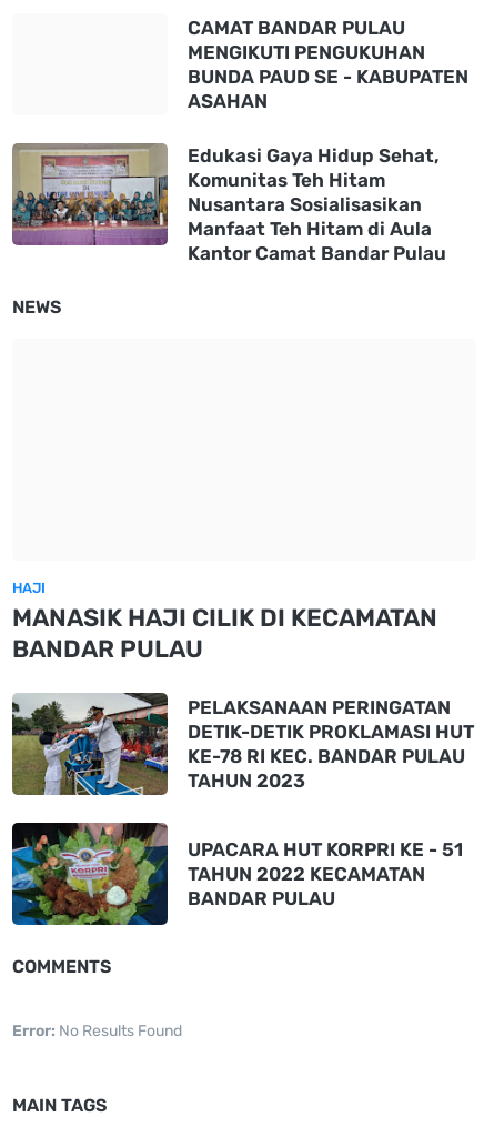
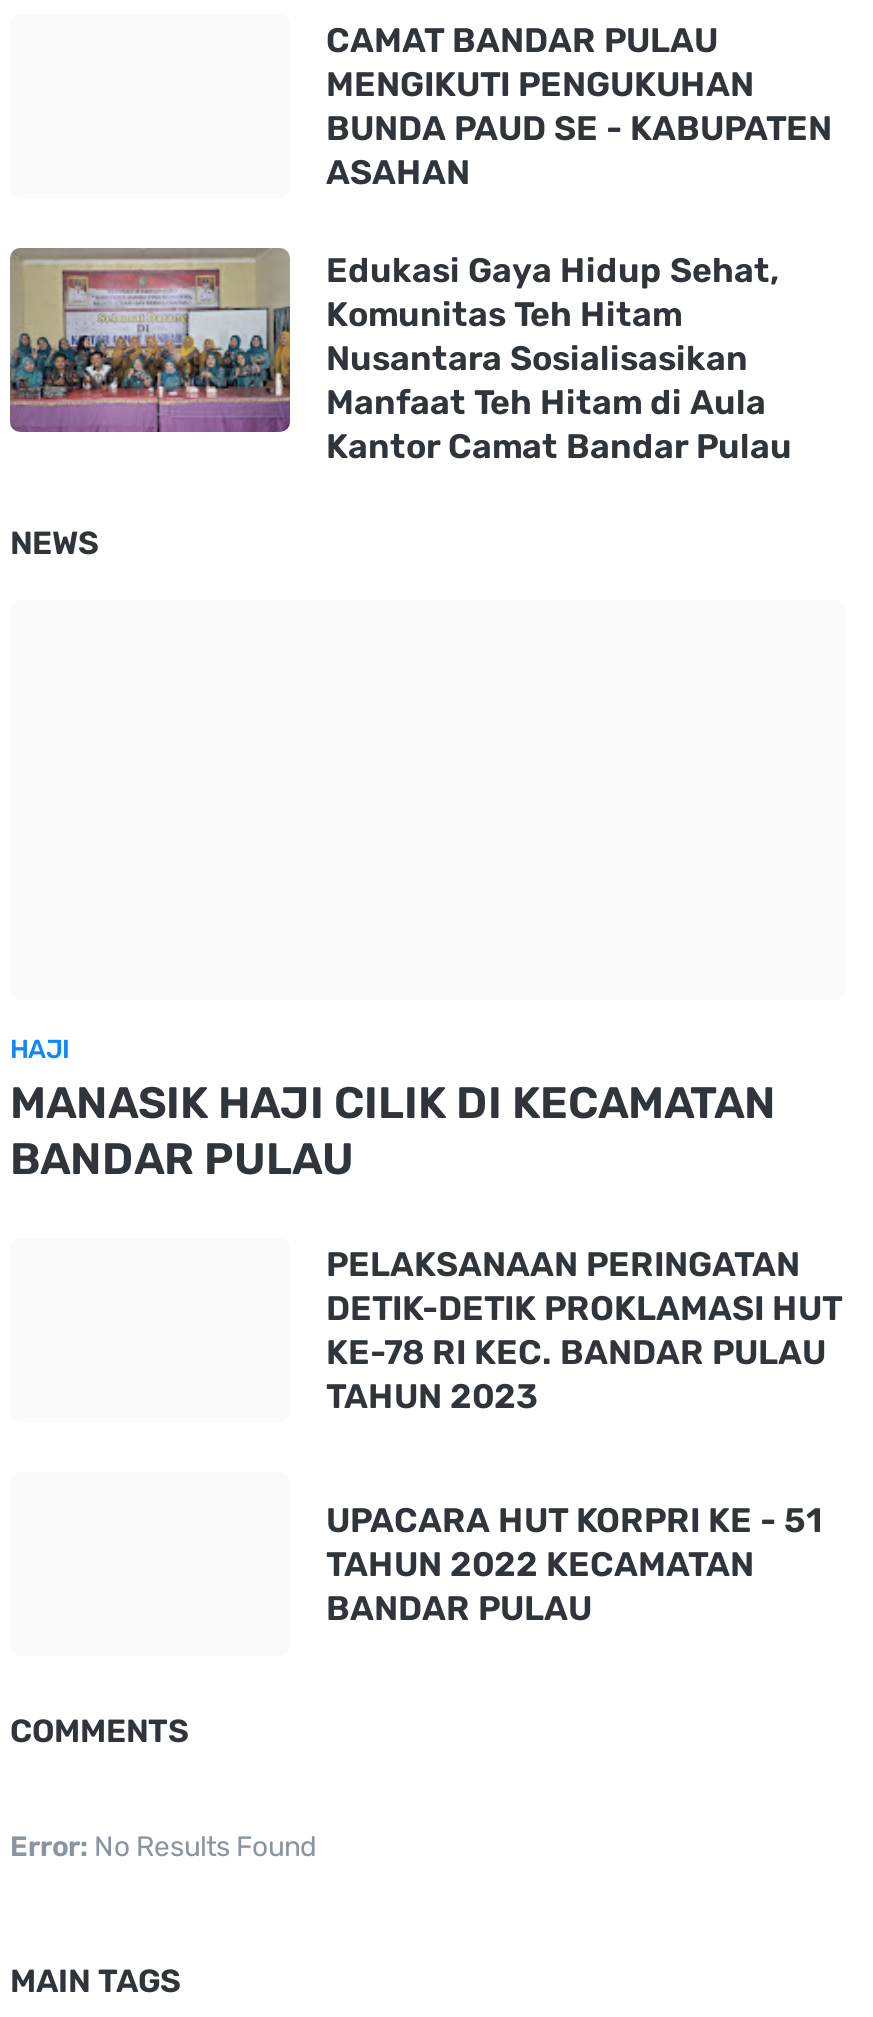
- [image]

- [image]
